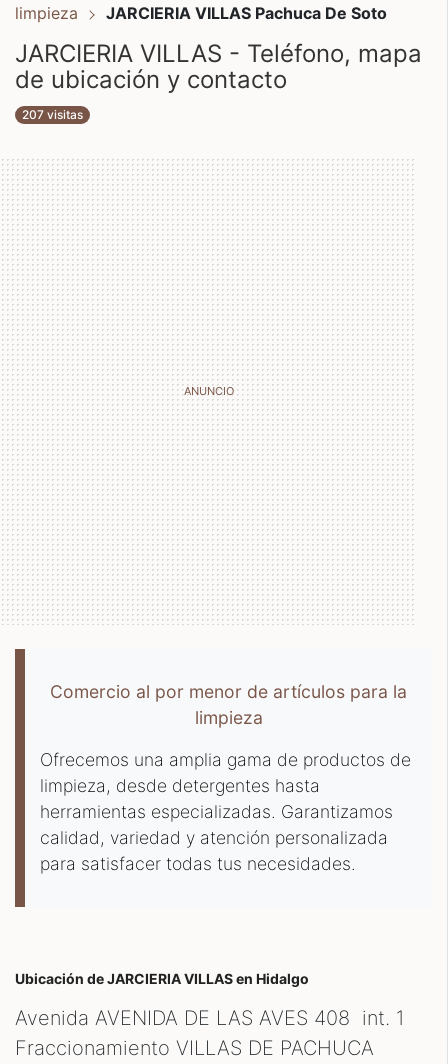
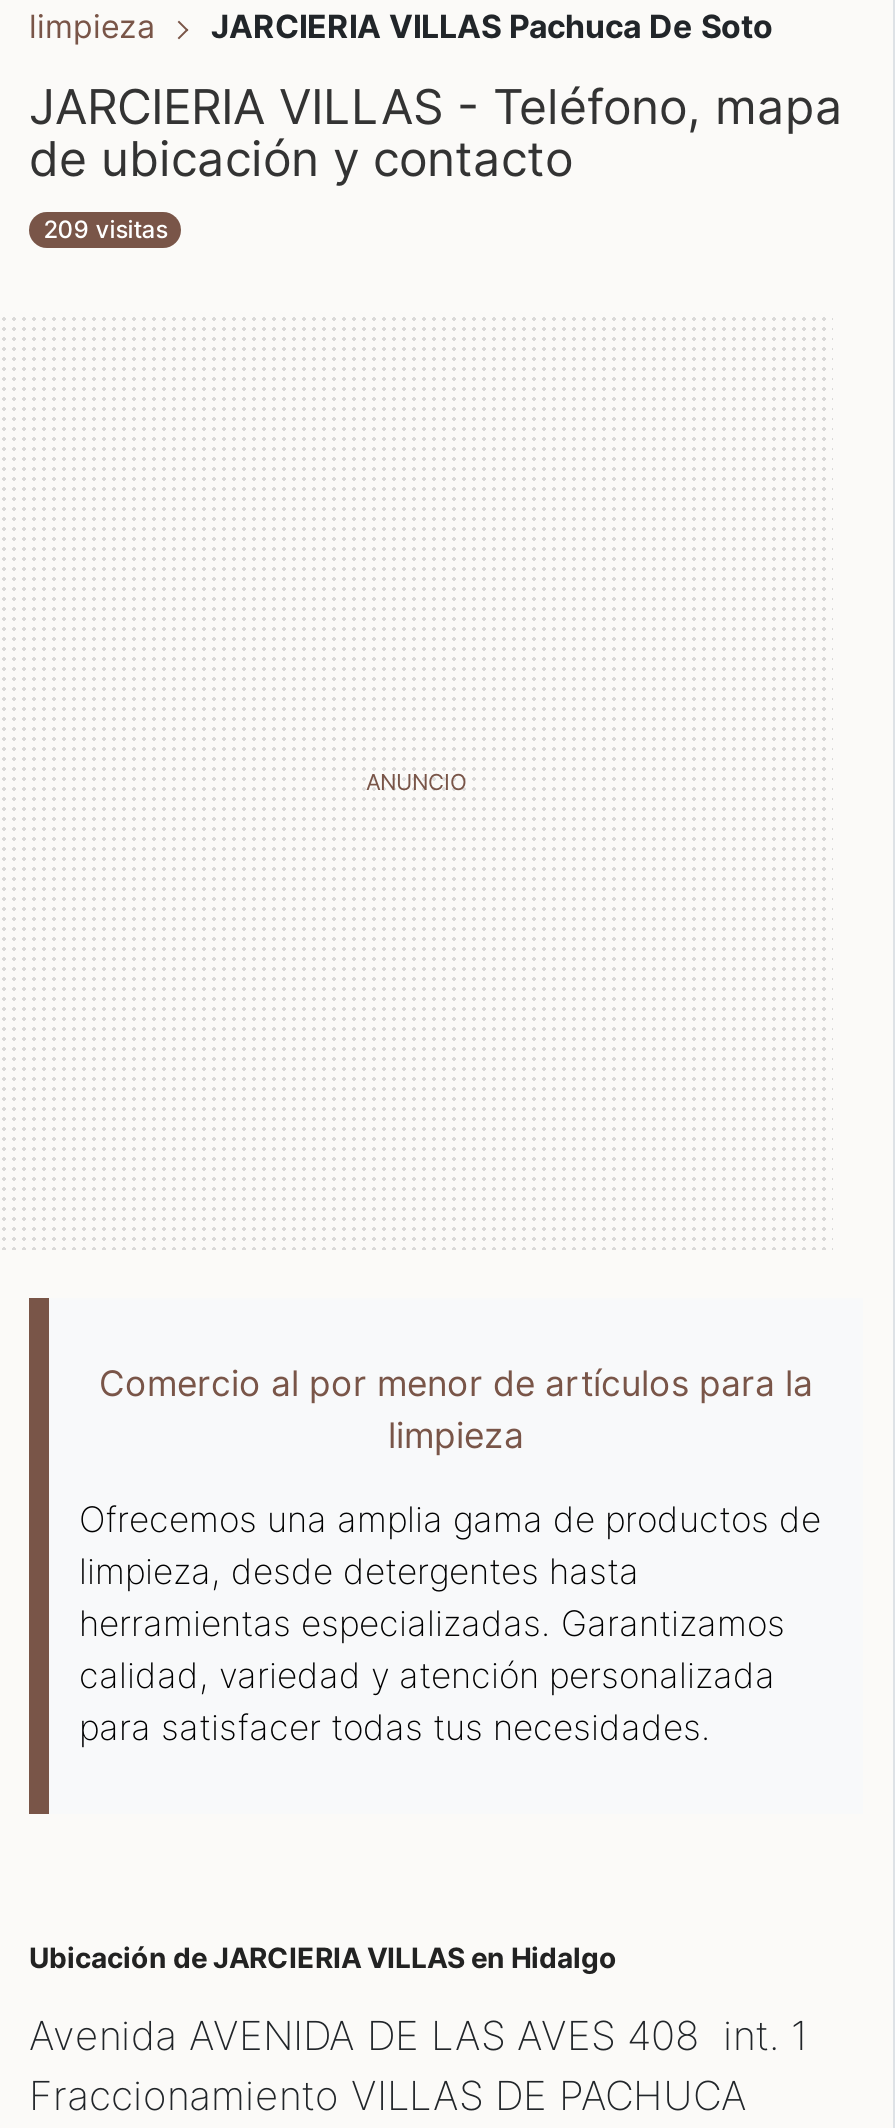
- 207 visitas
+ 209 visitas
